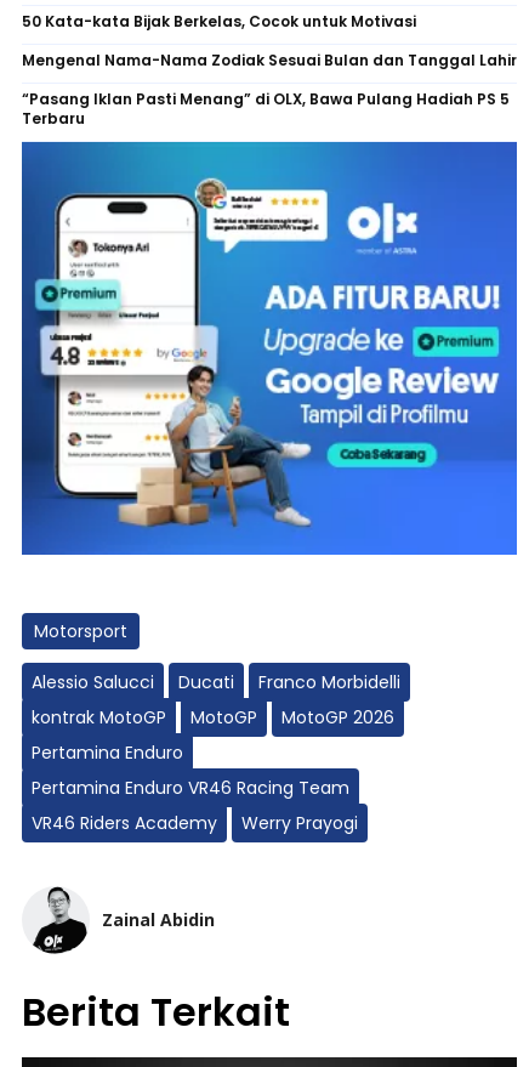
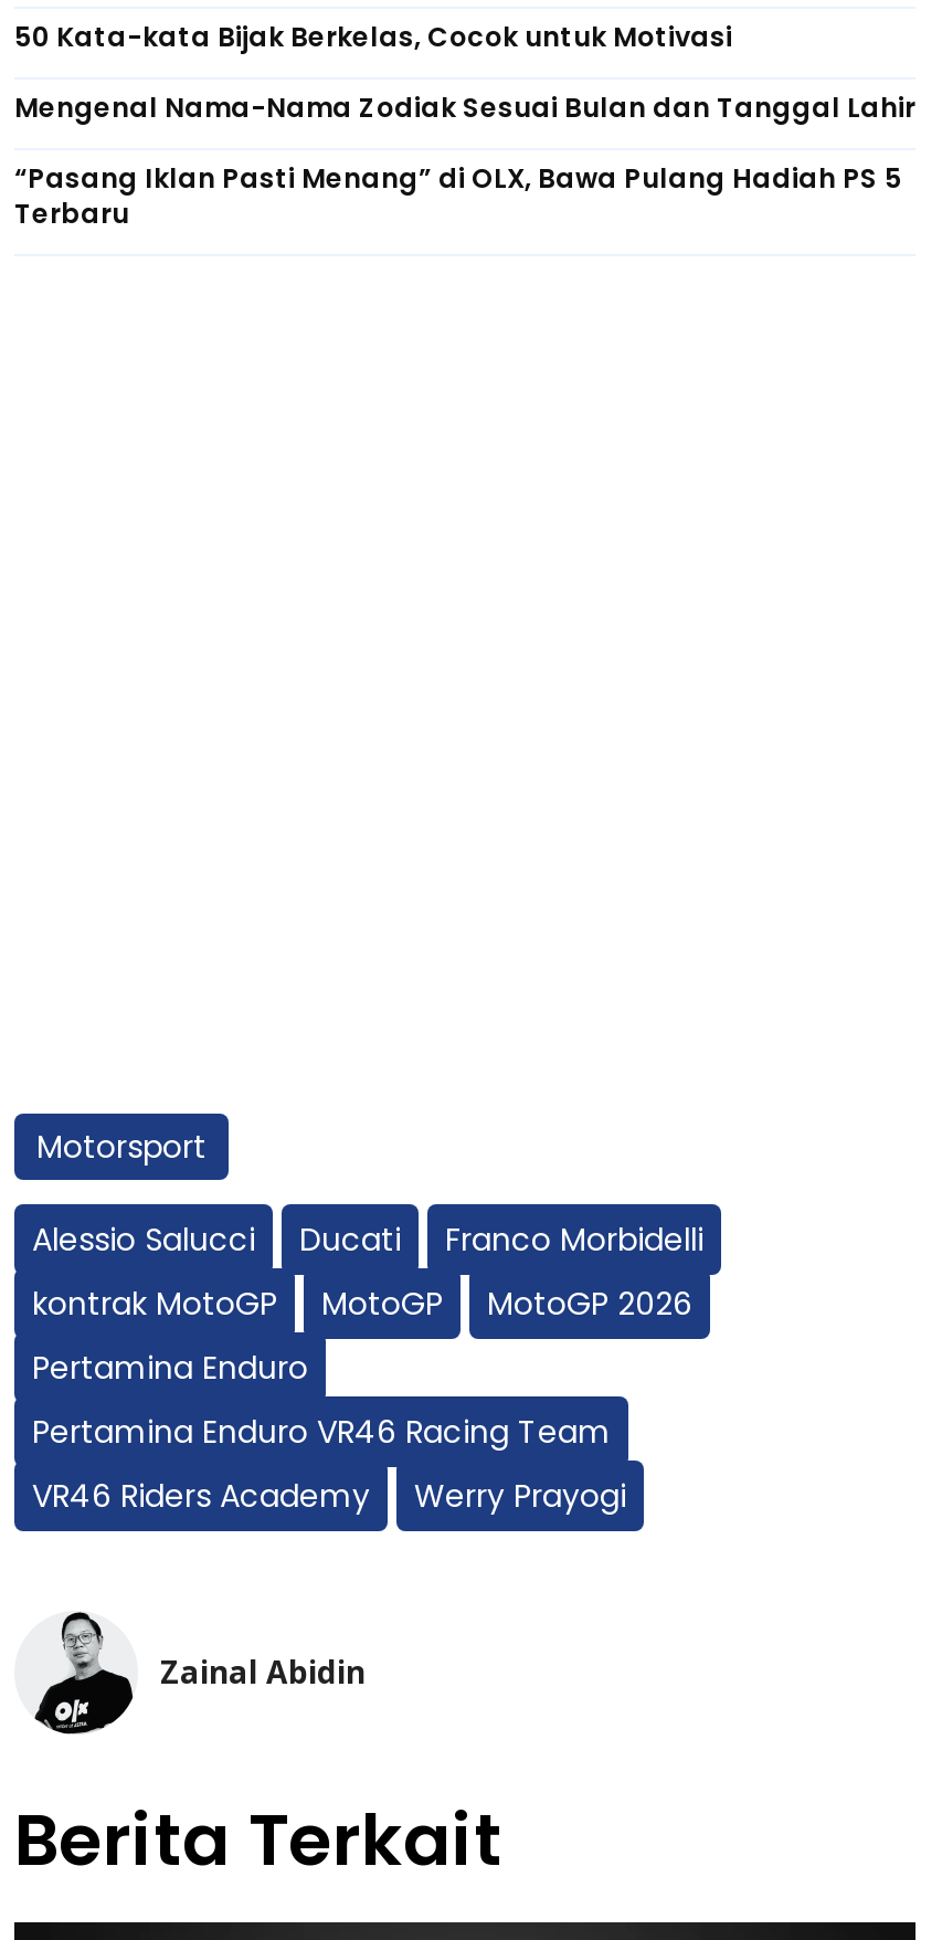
- [image]
